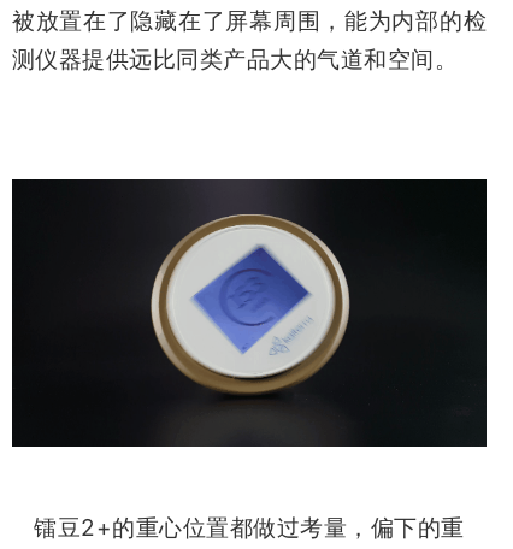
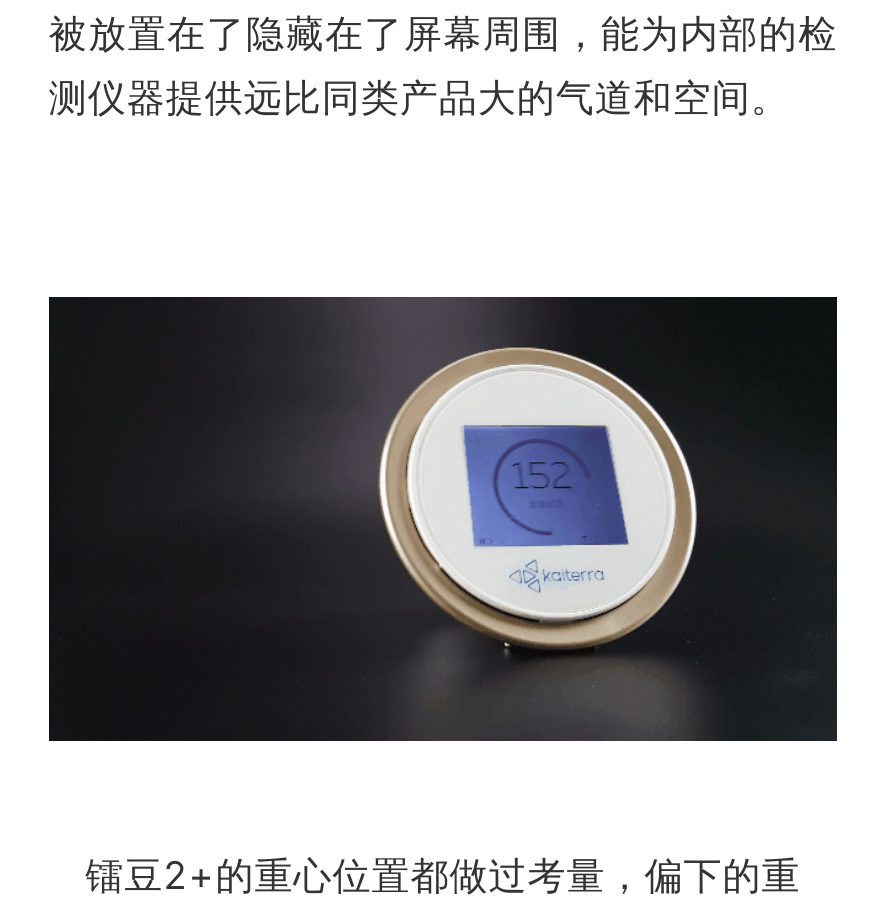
- [image]
+ [image]
